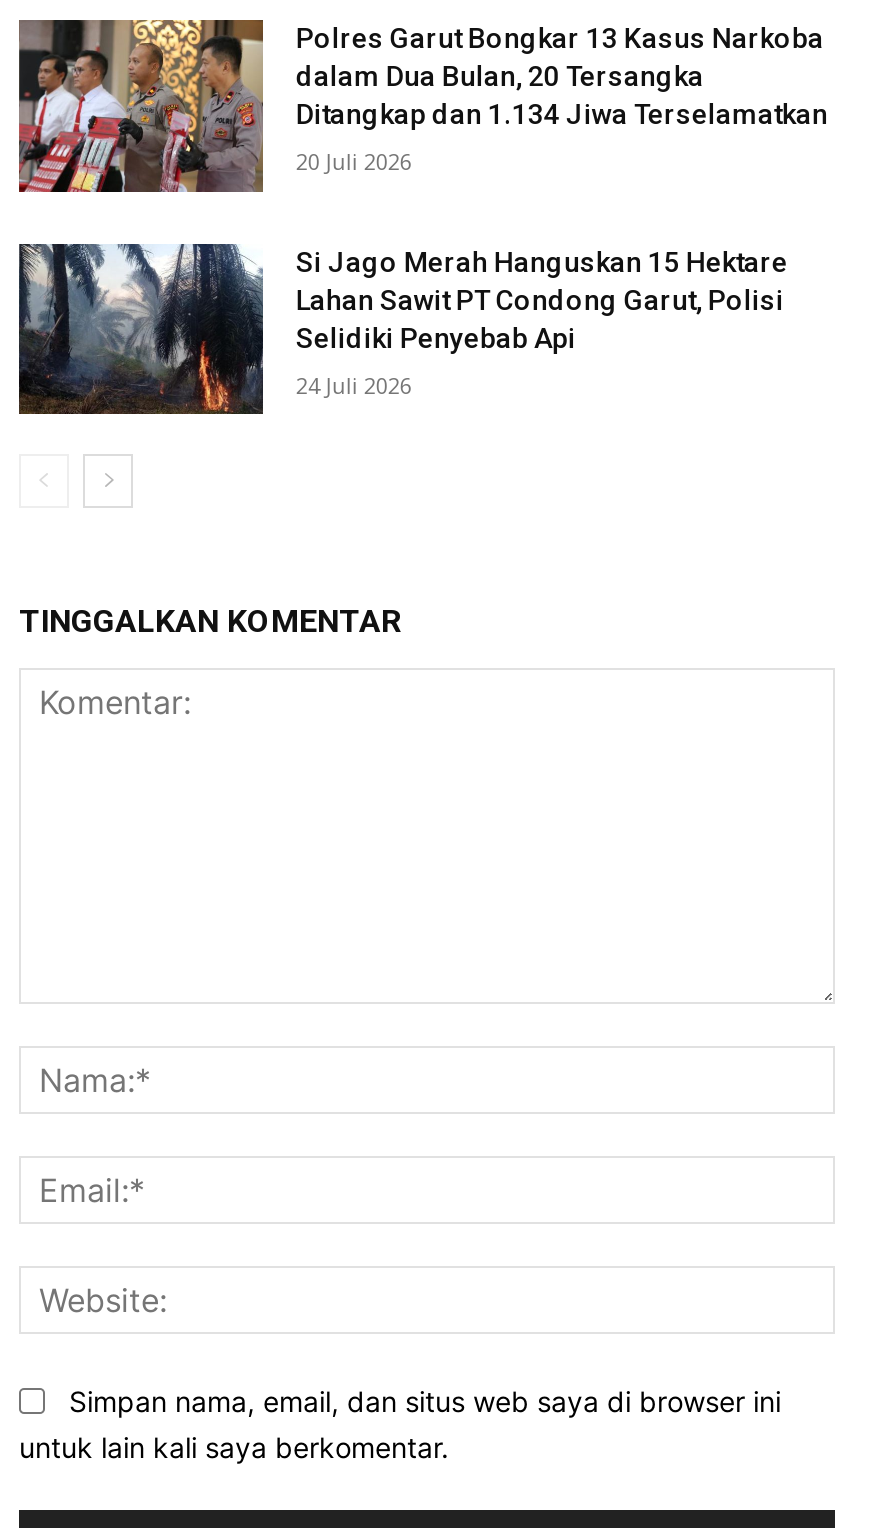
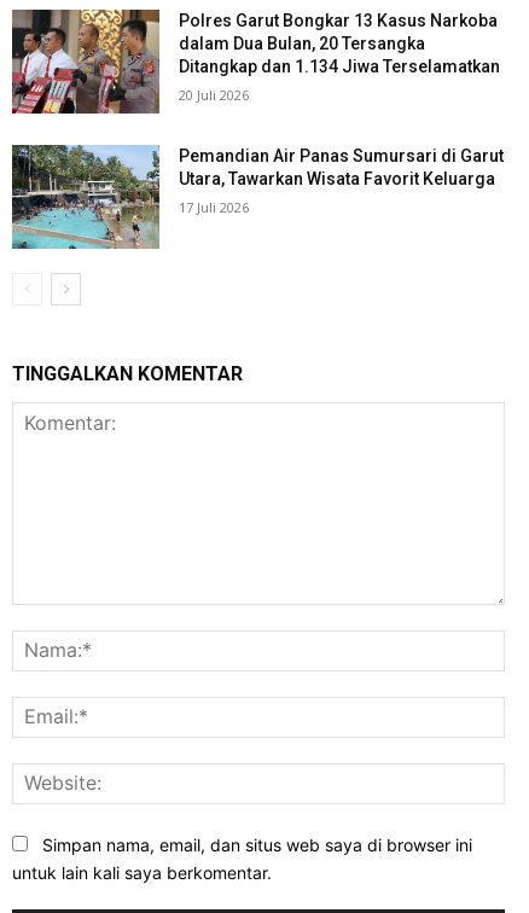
- [image]
- Si Jago Merah Hanguskan 15 Hektare
- Lahan Sawit PT Condong Garut, Polisi
- Selidiki Penyebab Api
+ [image]
+ Pemandian Air Panas Sumursari di Garut
+ Utara, Tawarkan Wisata Favorit Keluarga

- 24 Juli 2026
+ 17 Juli 2026
